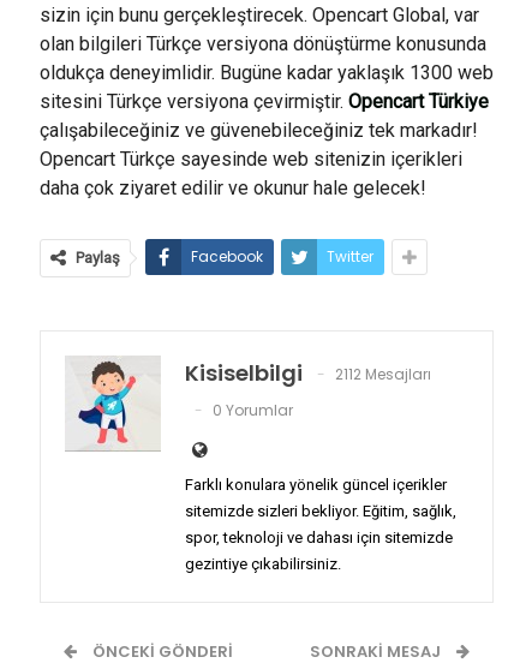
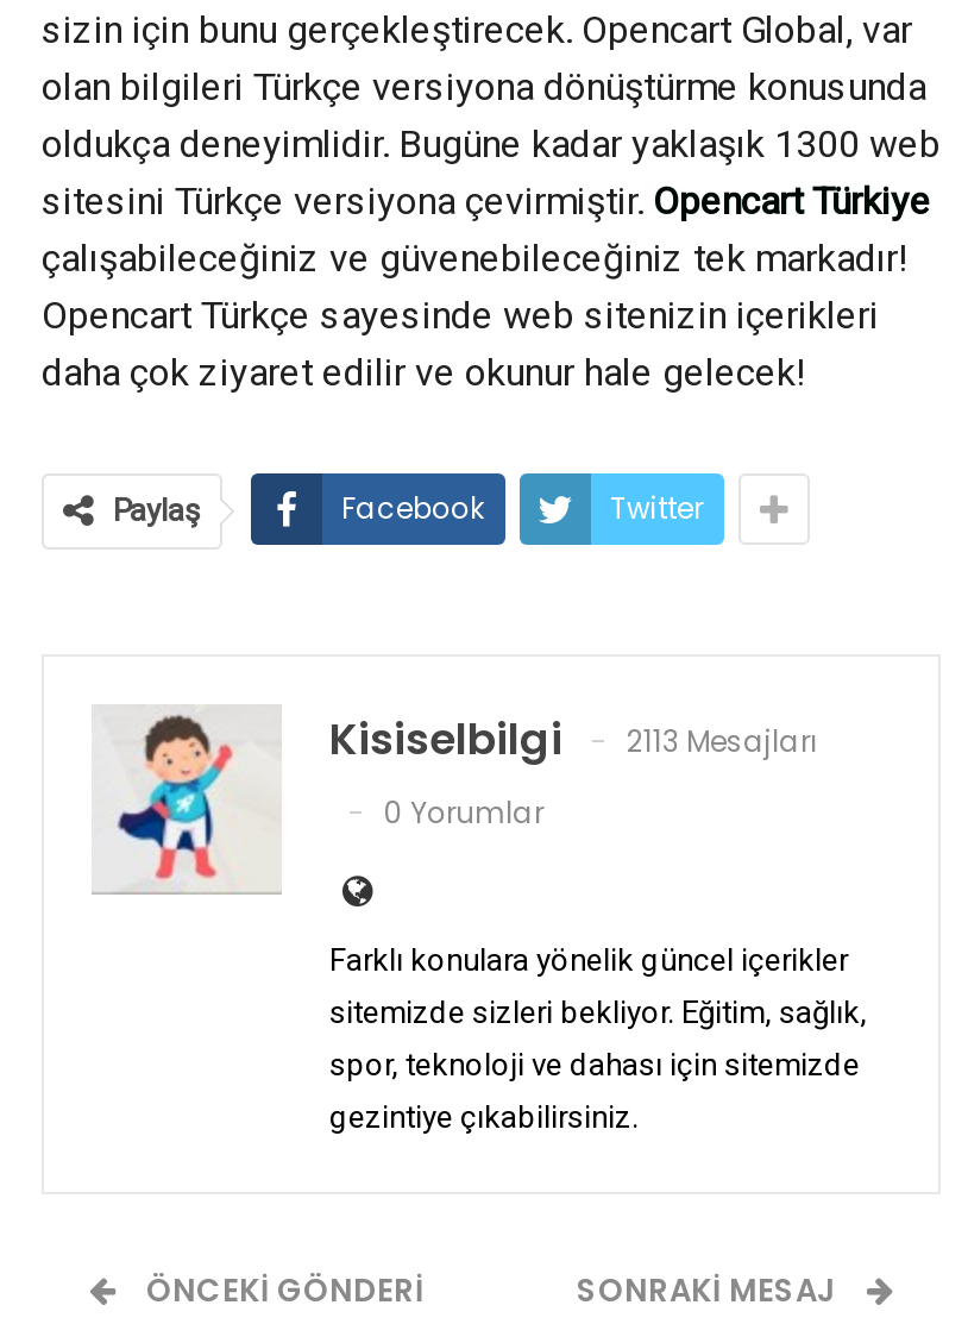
- Kisiselbilgi 2112 Mesajları
+ Kisiselbilgi 2113 Mesajları
